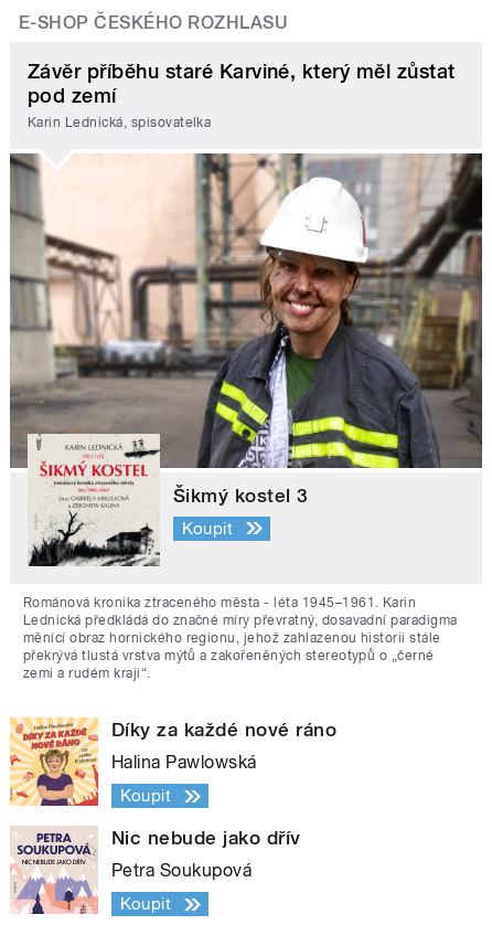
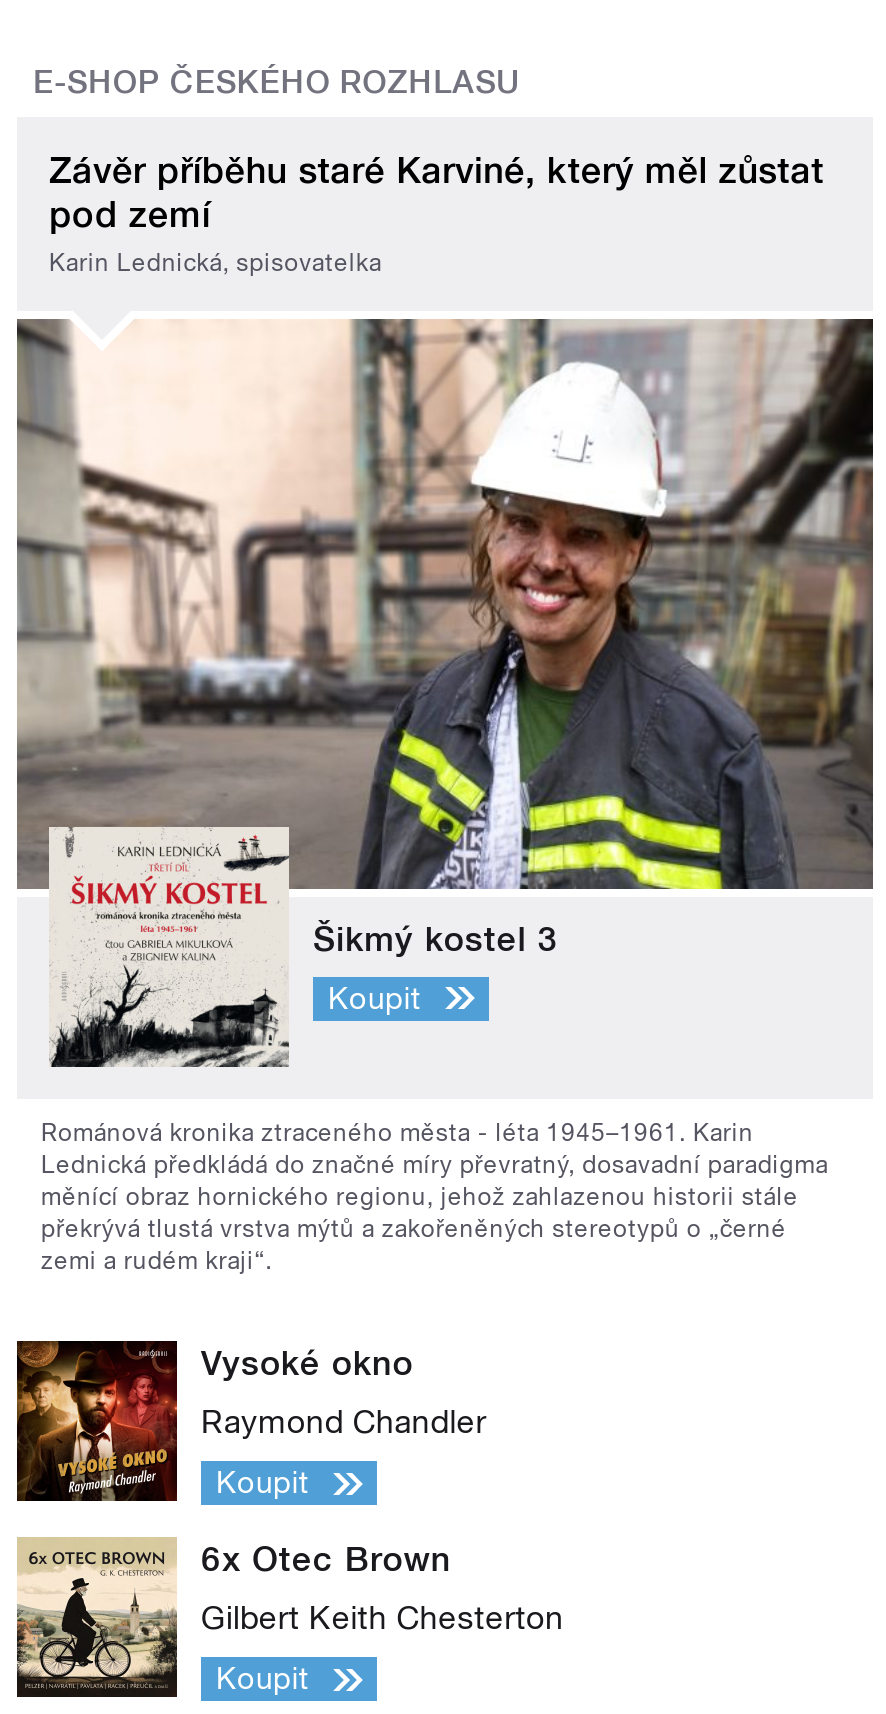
- [image]
- Díky za každé nové ráno
+ [image]
+ Vysoké okno

- Halina Pawlowská
+ Raymond Chandler

- [image]
- Nic nebude jako dřív
+ [image]
+ 6x Otec Brown

- Petra Soukupová
+ Gilbert Keith Chesterton
